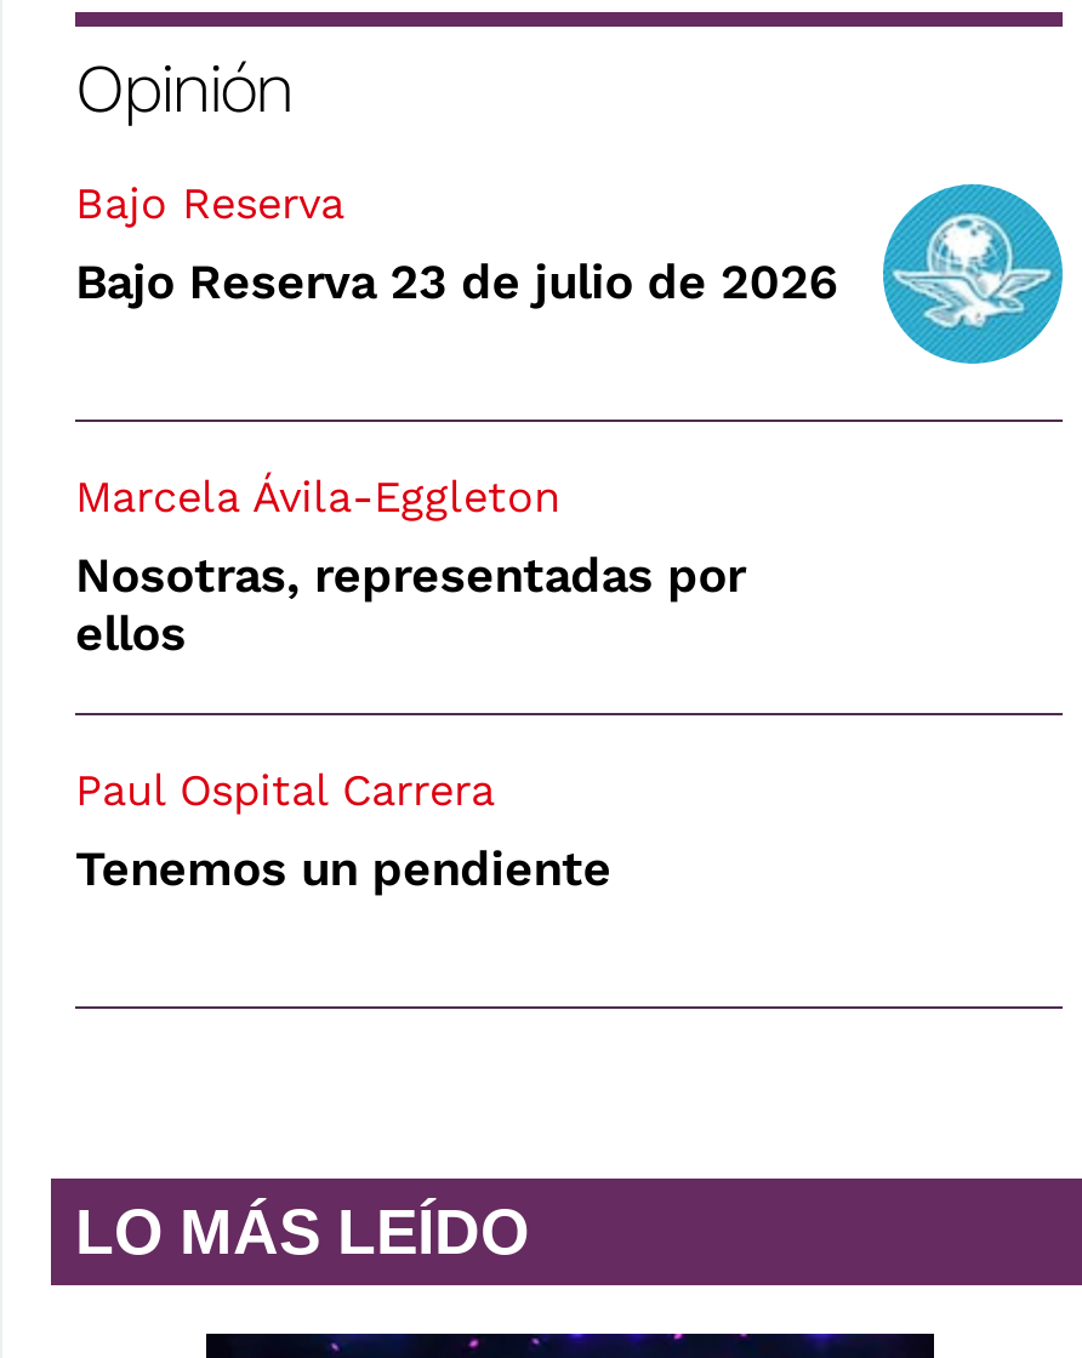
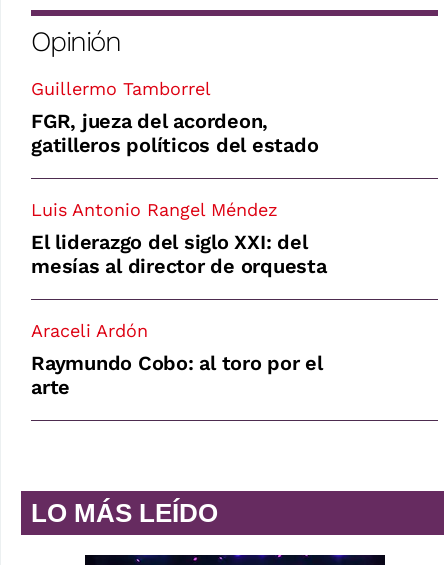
- Bajo Reserva
- Bajo Reserva 23 de julio de 2026
+ Guillermo Tamborrel
+ FGR, jueza del acordeon,
+ gatilleros políticos del estado

- [image]

- Marcela Ávila-Eggleton
- Nosotras, representadas por
- ellos
+ Luis Antonio Rangel Méndez
+ El liderazgo del siglo XXI: del
+ mesías al director de orquesta

- Paul Ospital Carrera
- Tenemos un pendiente
+ Araceli Ardón
+ Raymundo Cobo: al toro por el
+ arte
